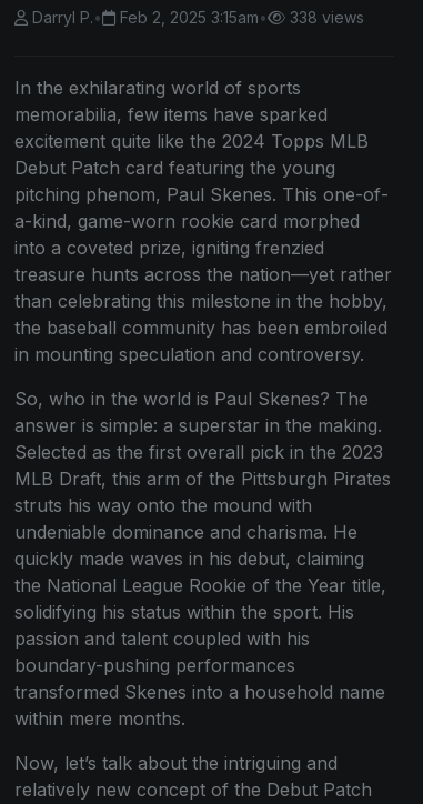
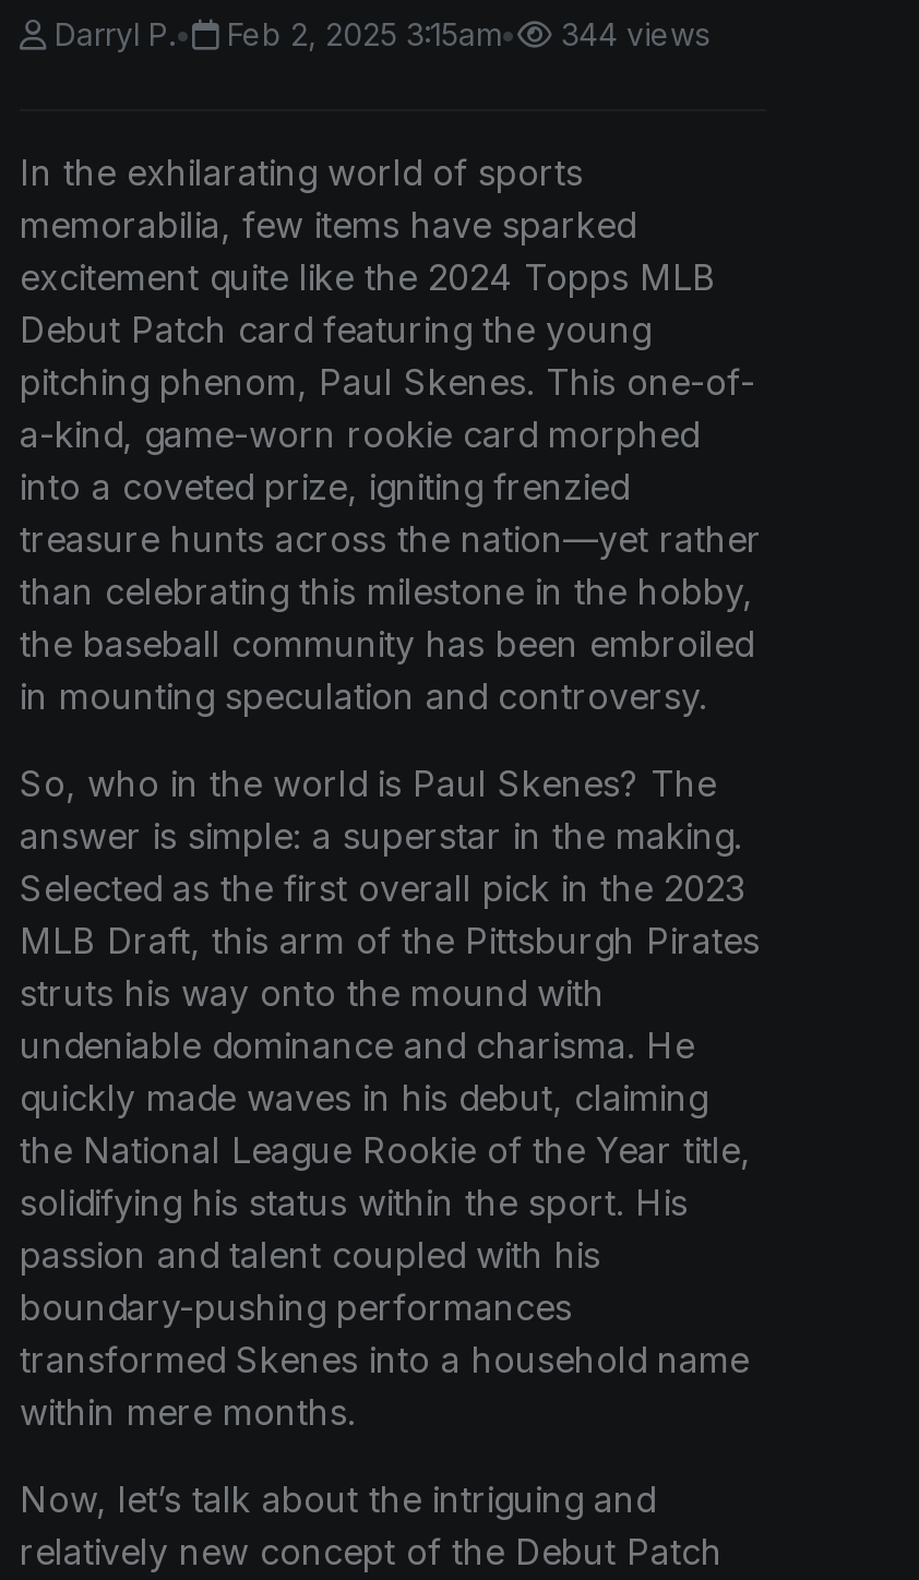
- Darryl P.• Feb 2, 2025 3:15am• 338 views
+ Darryl P.• Feb 2, 2025 3:15am• 344 views
